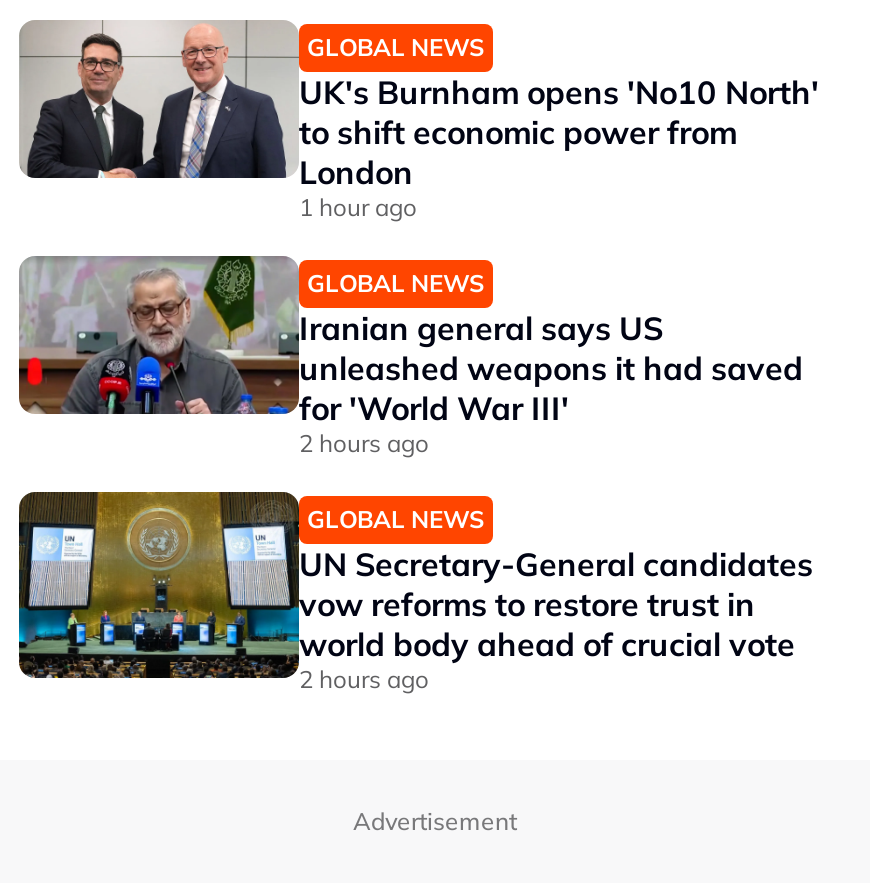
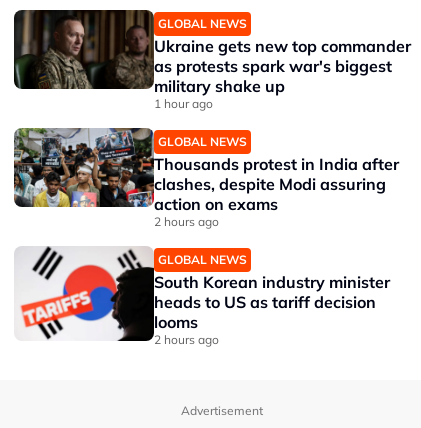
- [image]
- UK's Burnham opens 'No10 North'
- to shift economic power from
- London
+ [image]
+ Ukraine gets new top commander
+ as protests spark war's biggest
+ military shake up

- [image]
- Iranian general says US
- unleashed weapons it had saved
- for 'World War III'
+ [image]
+ Thousands protest in India after
+ clashes, despite Modi assuring
+ action on exams

- [image]
- UN Secretary-General candidates
- vow reforms to restore trust in
- world body ahead of crucial vote
+ [image]
+ South Korean industry minister
+ heads to US as tariff decision
+ looms
